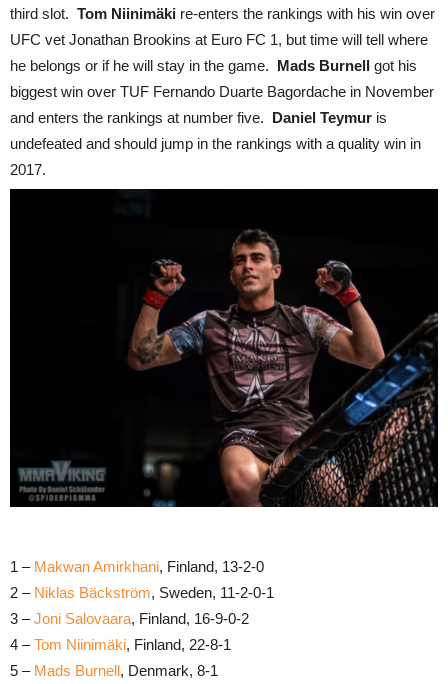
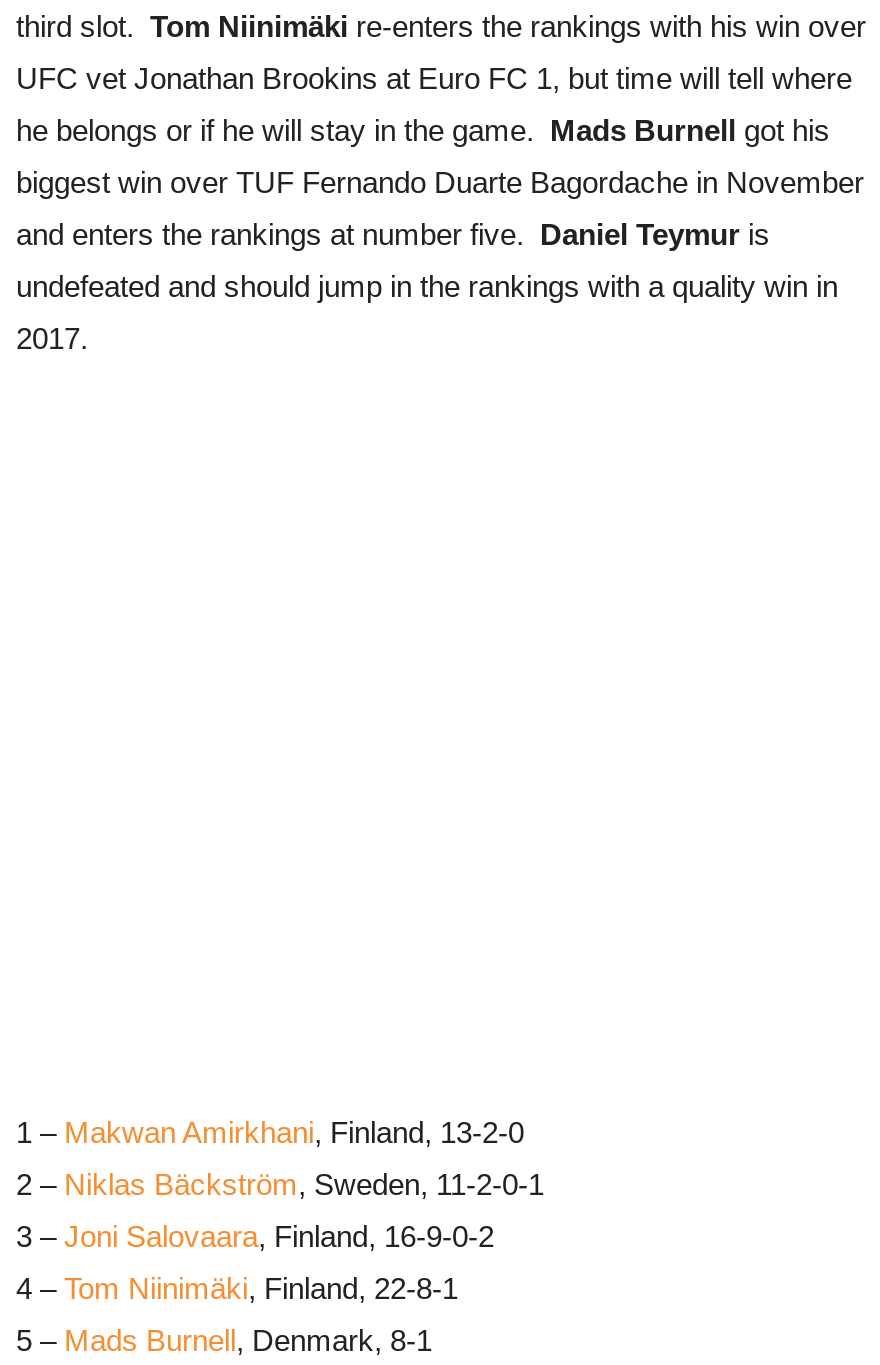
- [image]
